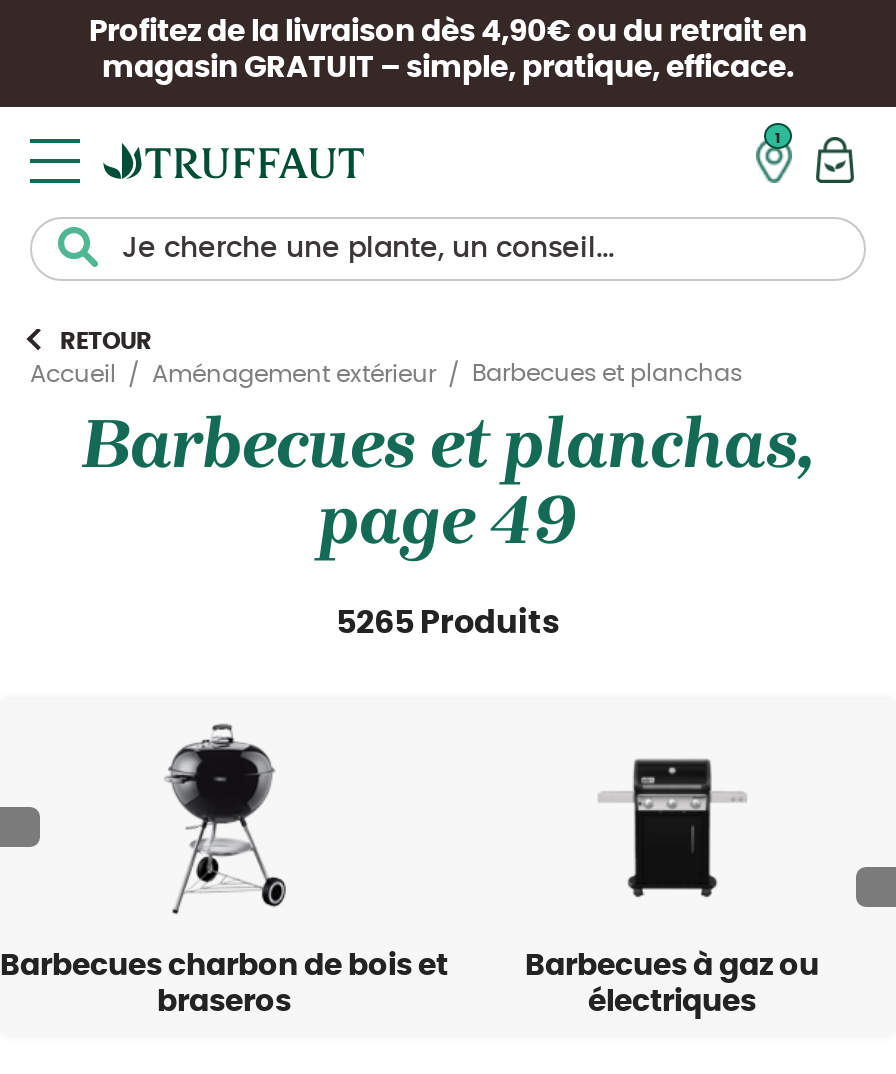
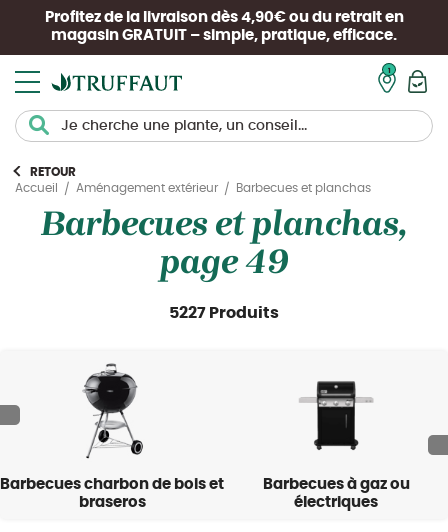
- 5265 Produits
+ 5227 Produits
